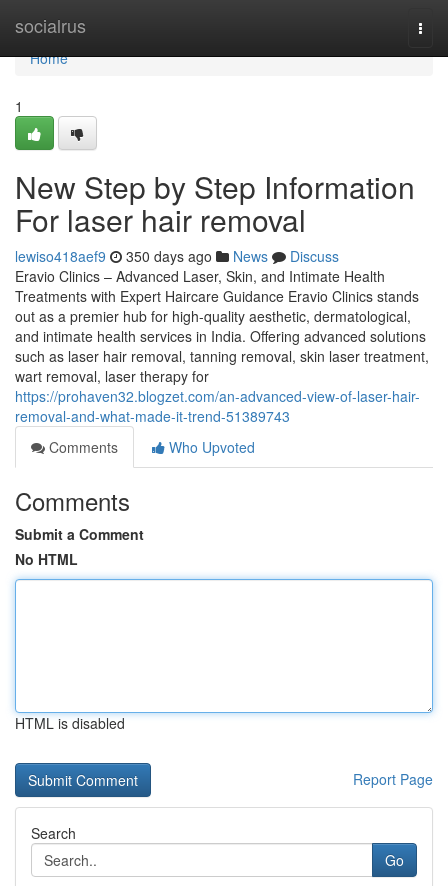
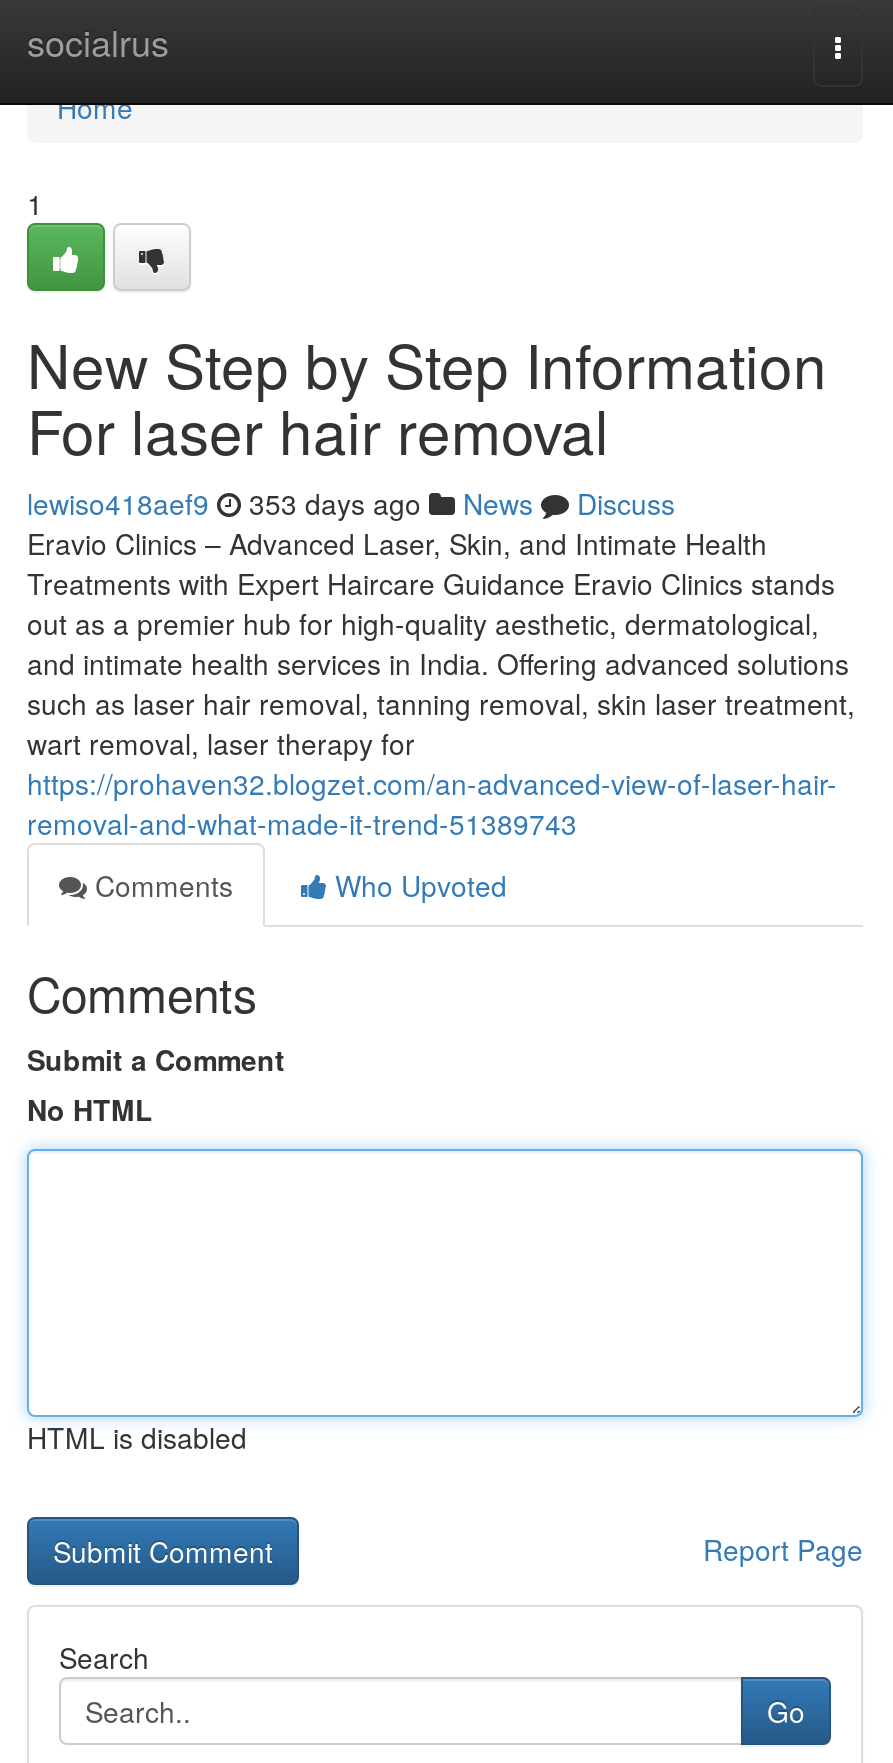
- lewiso418aef9 350 days ago News Discuss
+ lewiso418aef9 353 days ago News Discuss
